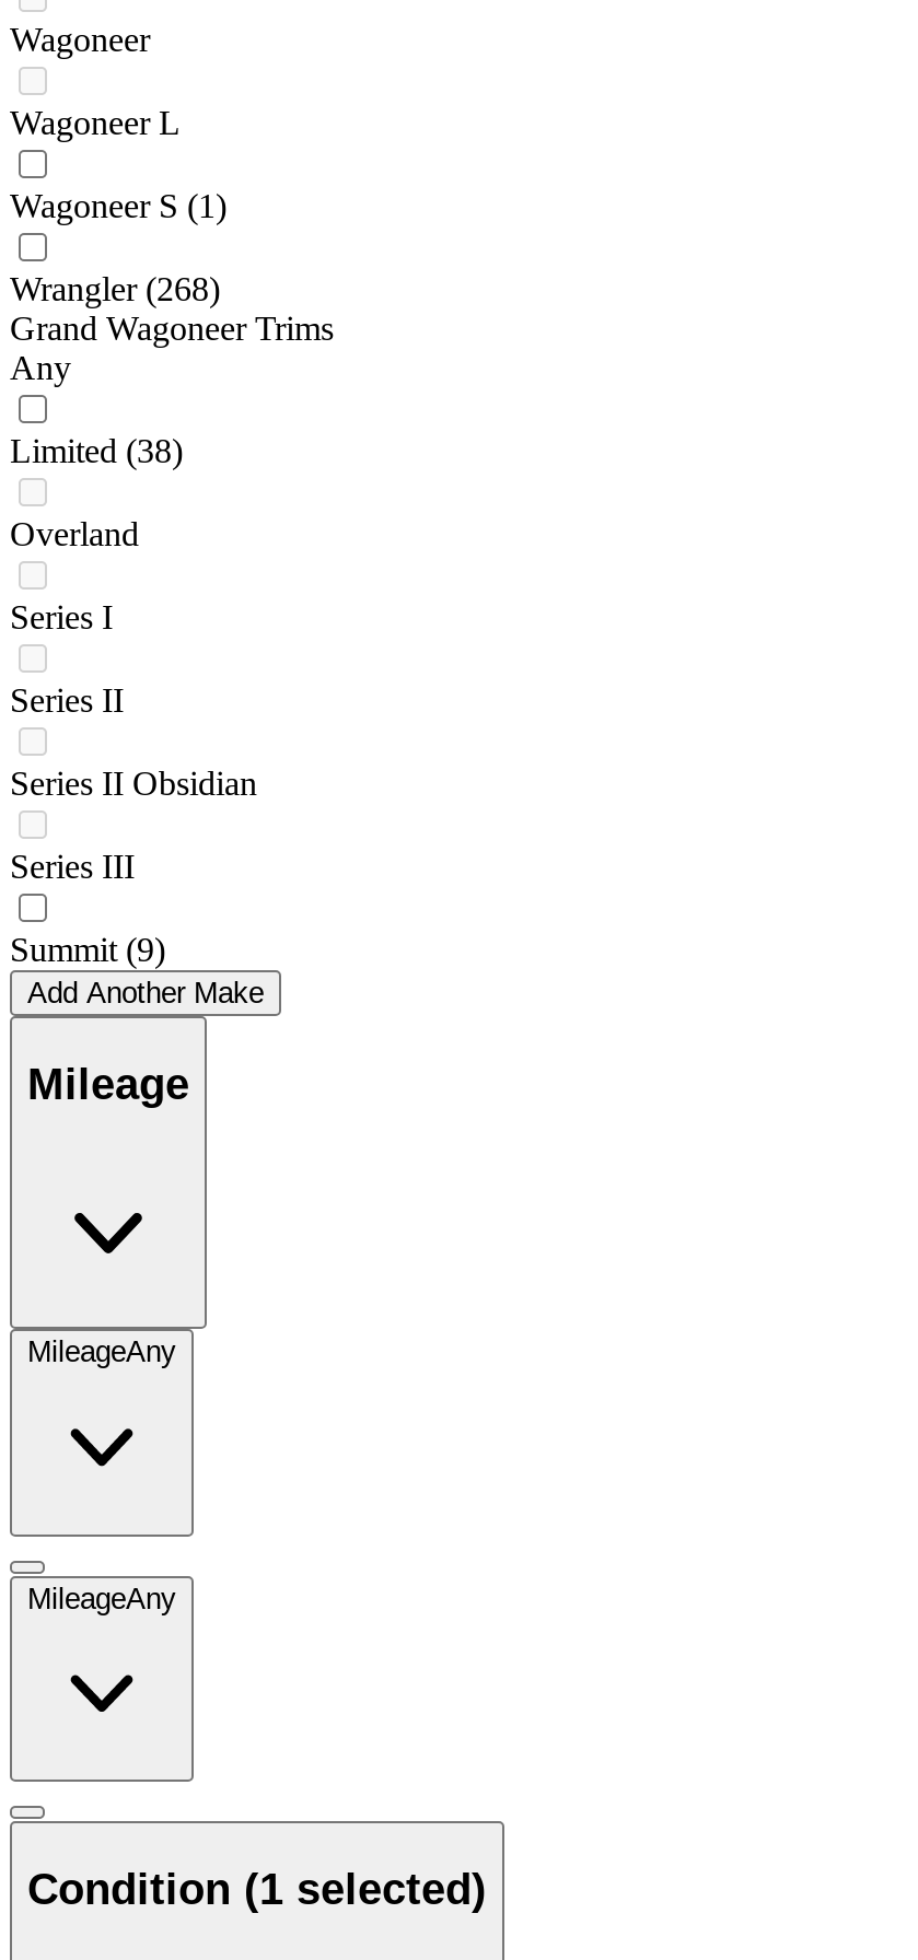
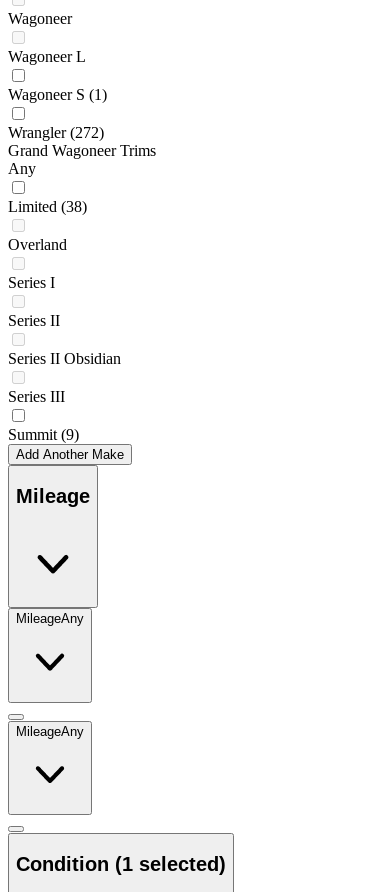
- Wrangler (268)
+ Wrangler (272)
